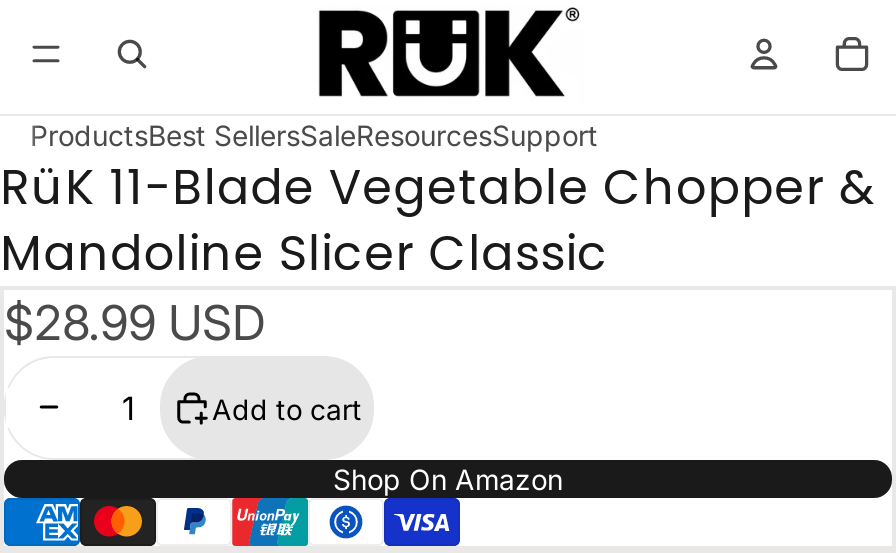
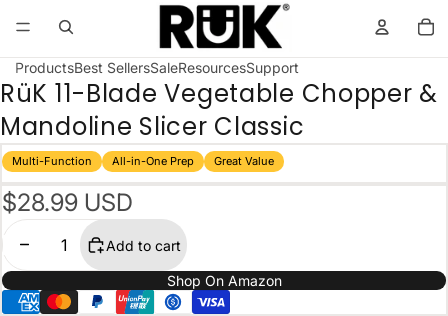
+ Multi-Function
+ All-in-One Prep
+ Great Value
